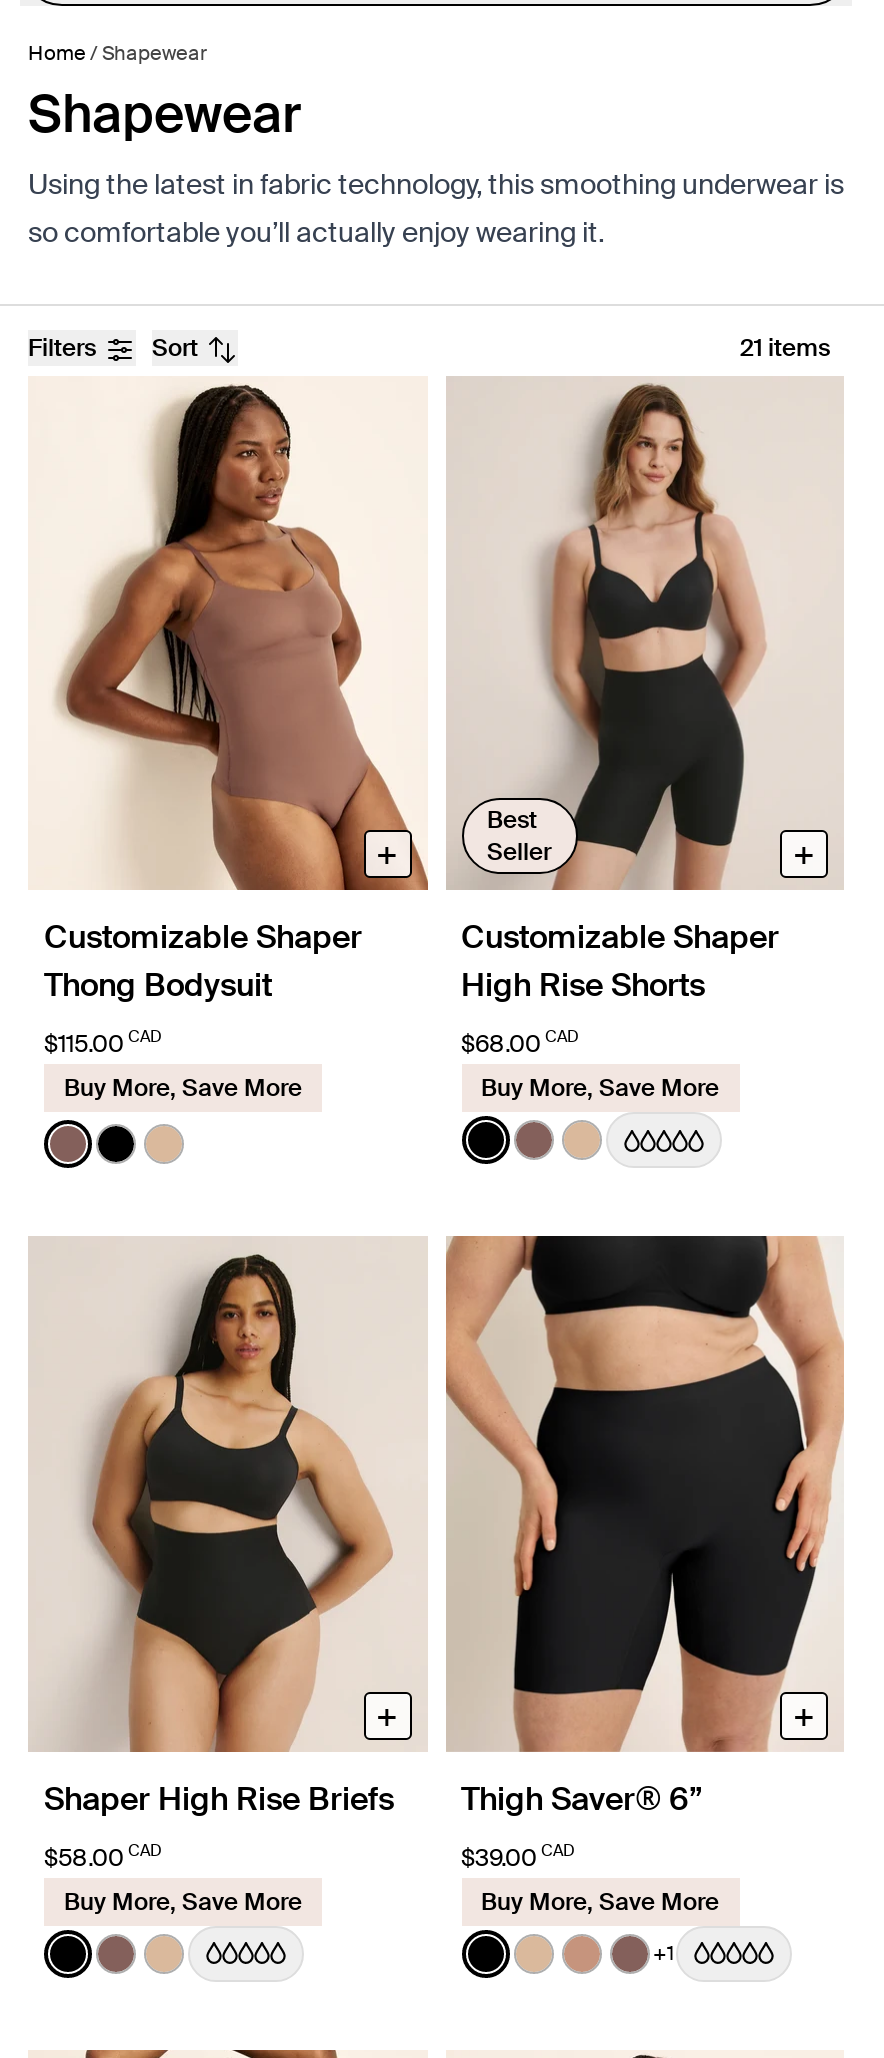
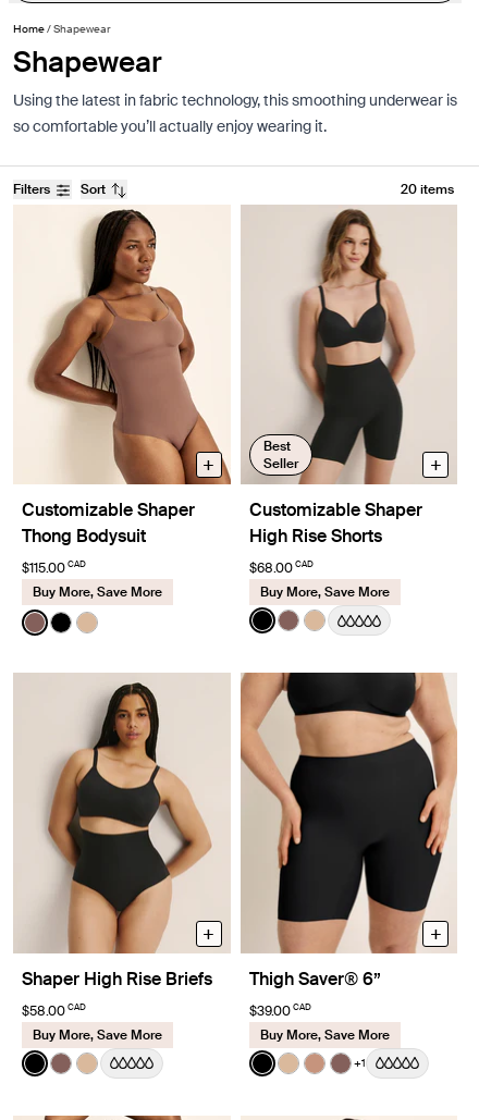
- 21 items
+ 20 items
